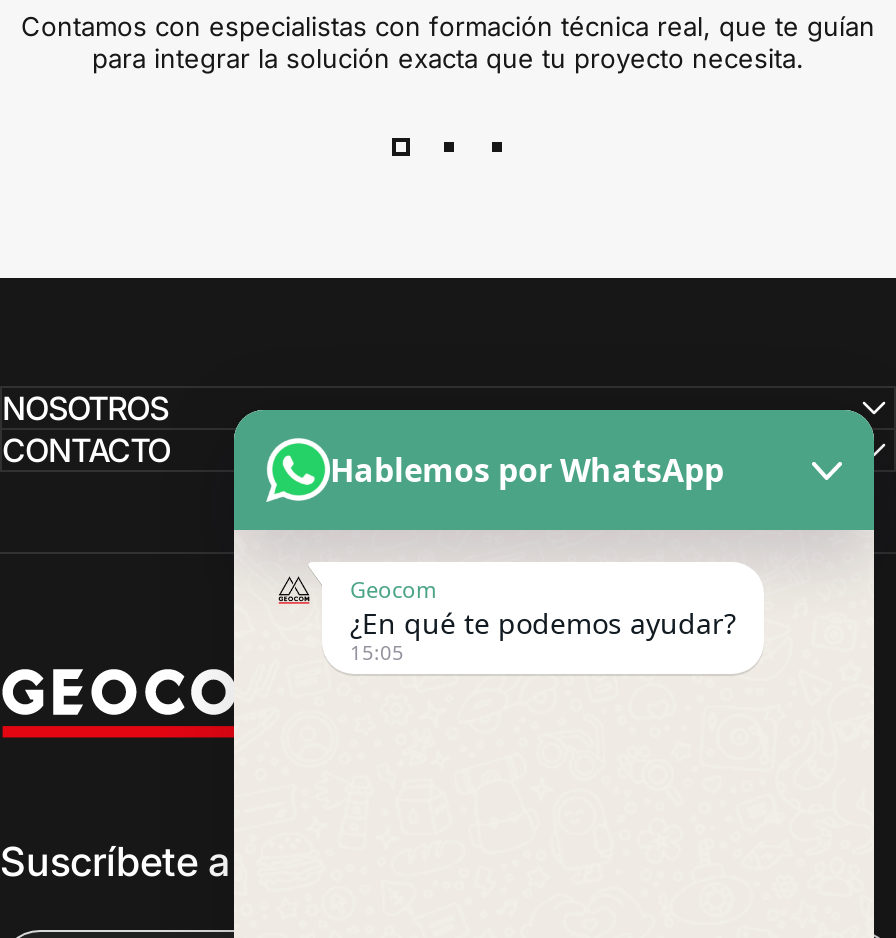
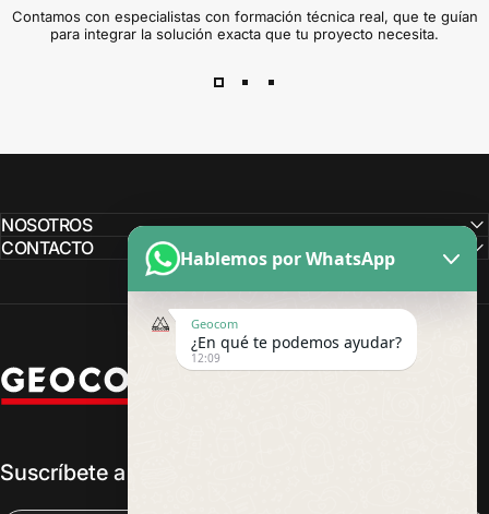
- 15:05
+ 12:09
